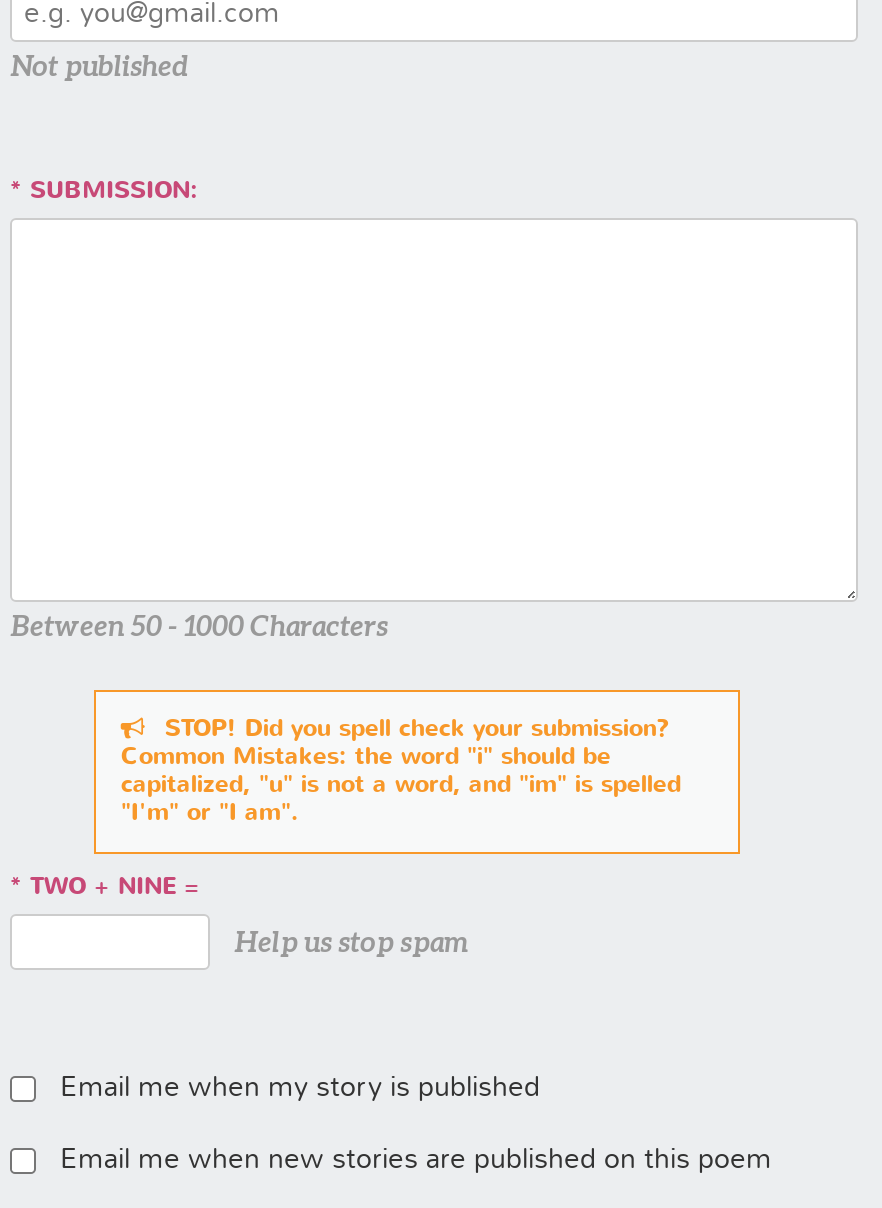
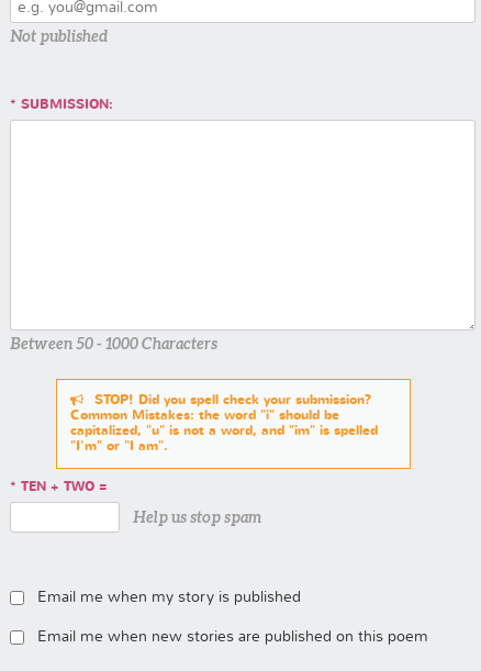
- TWO + NINE =
+ TEN + TWO =
